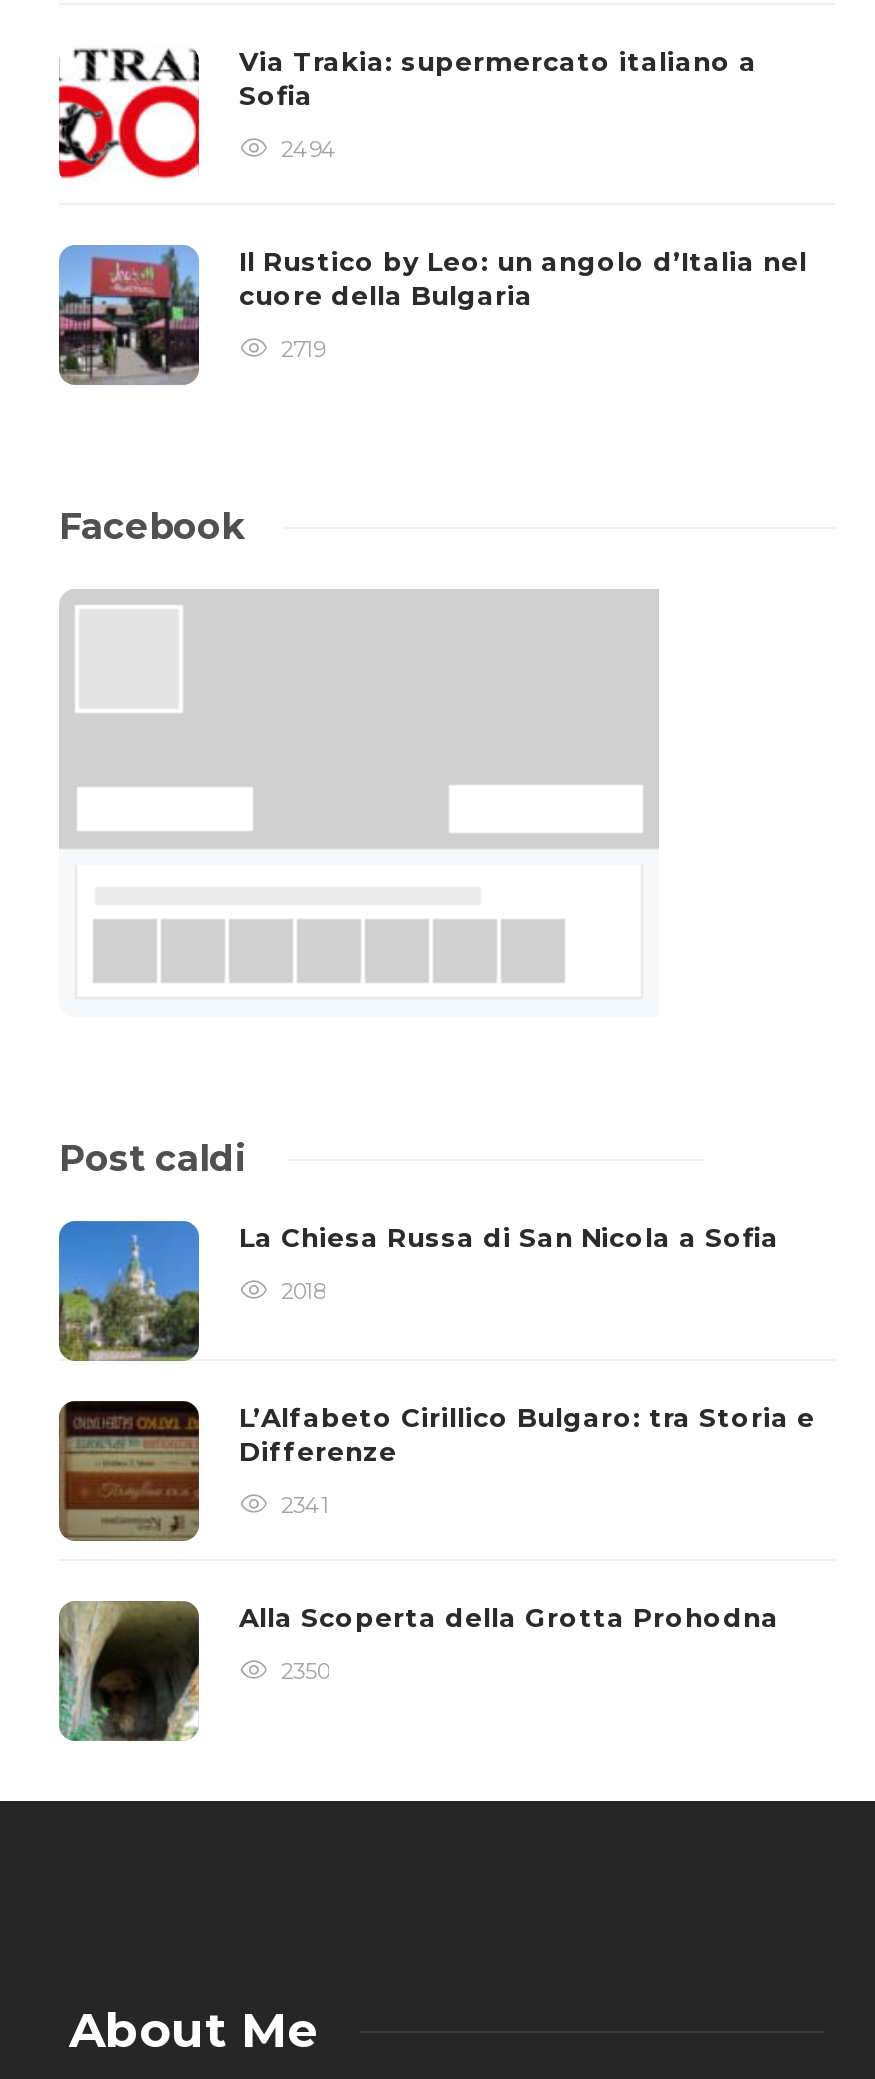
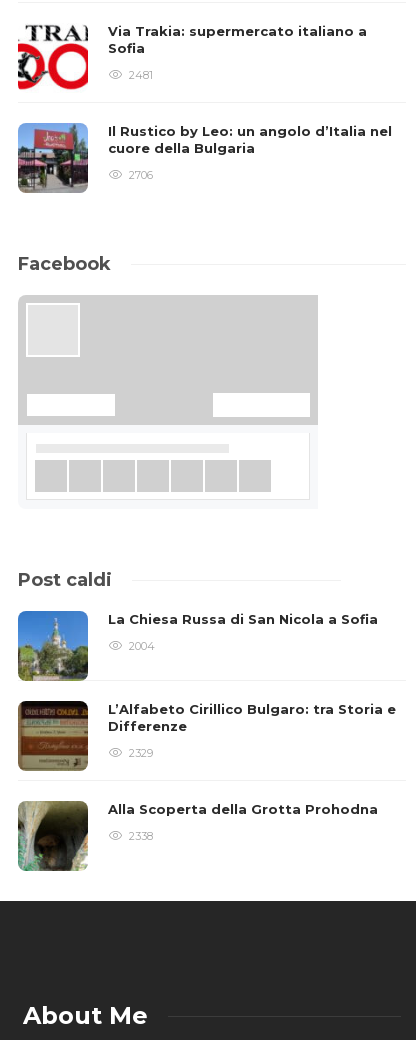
- 2494
+ 2481

- 2719
+ 2706

- 2018
+ 2004

- 2341
+ 2329

- 2350
+ 2338
